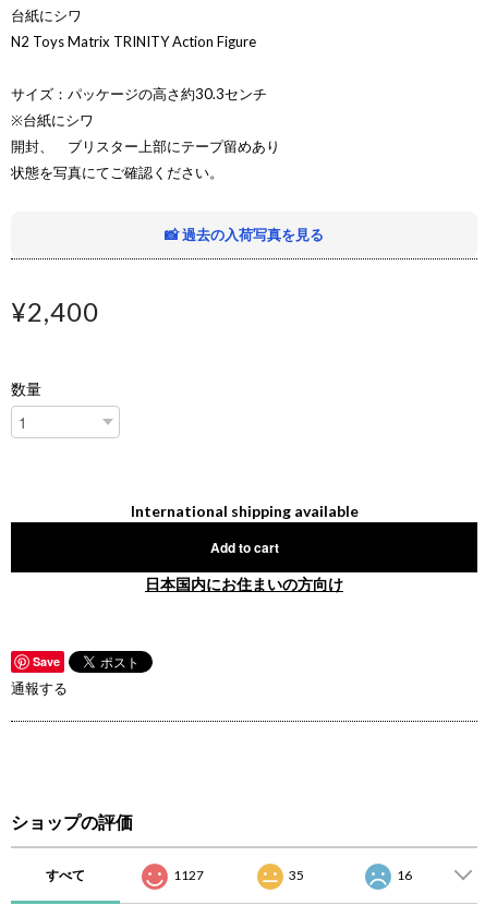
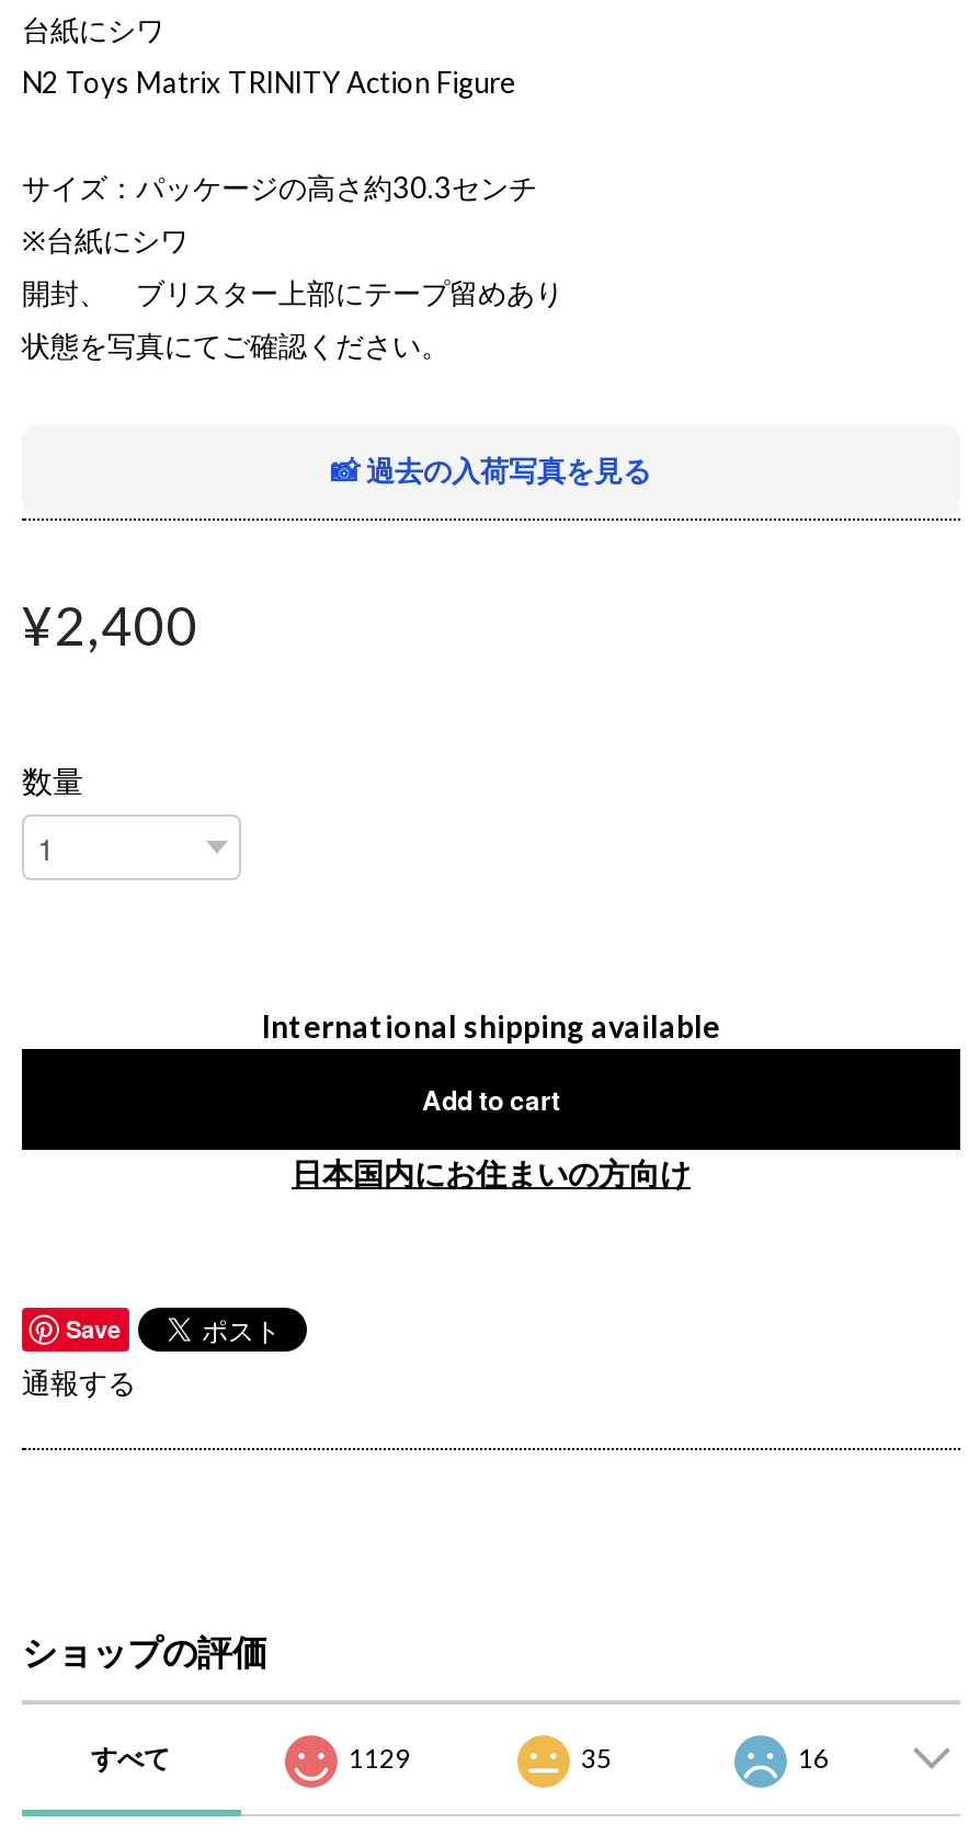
- 1127
+ 1129
